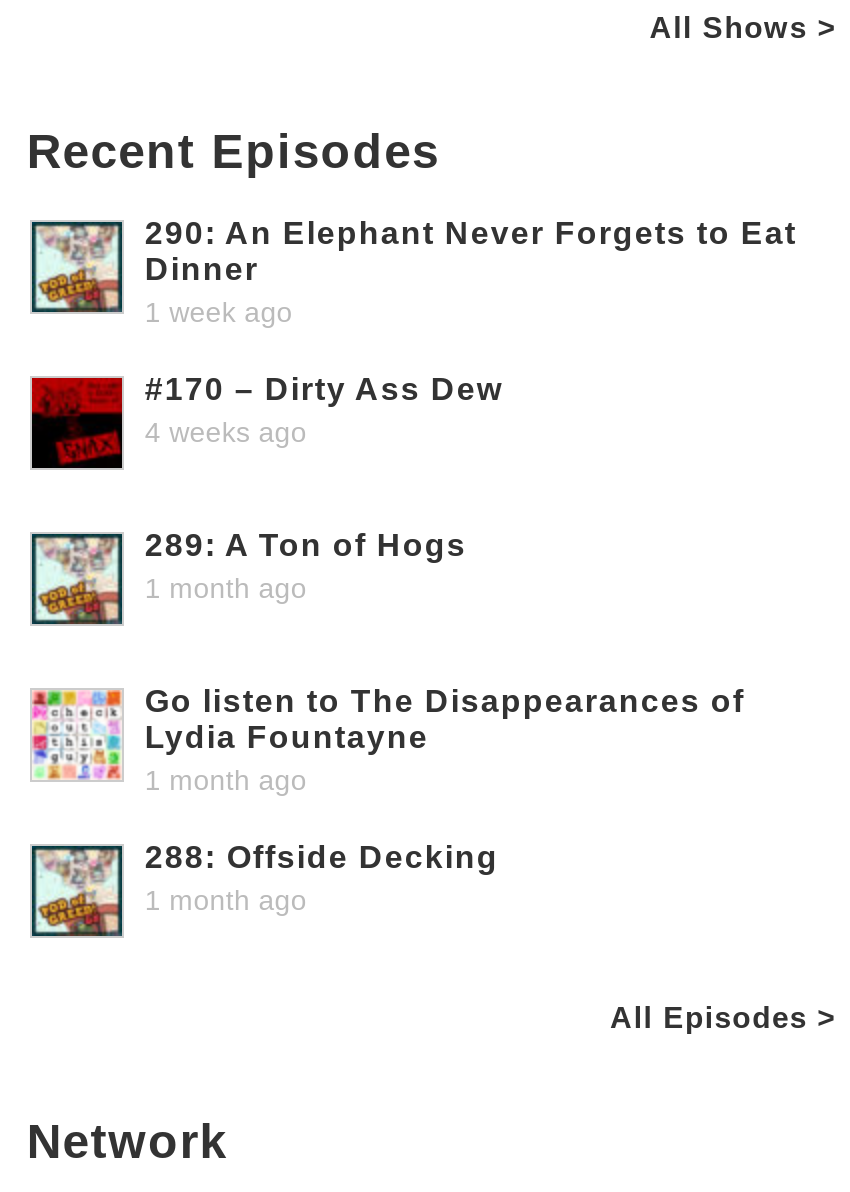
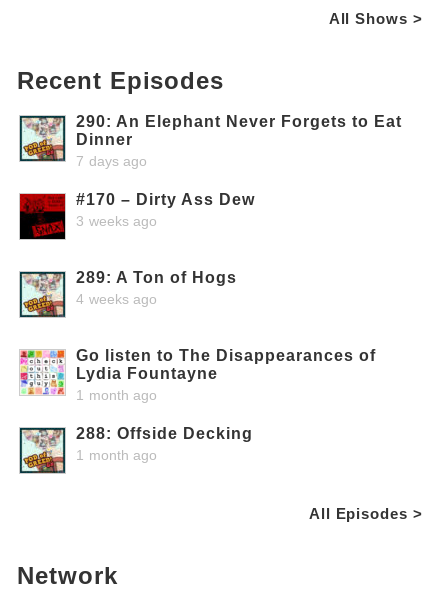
- 1 week ago
+ 7 days ago

- 4 weeks ago
+ 3 weeks ago

- 1 month ago
+ 4 weeks ago
